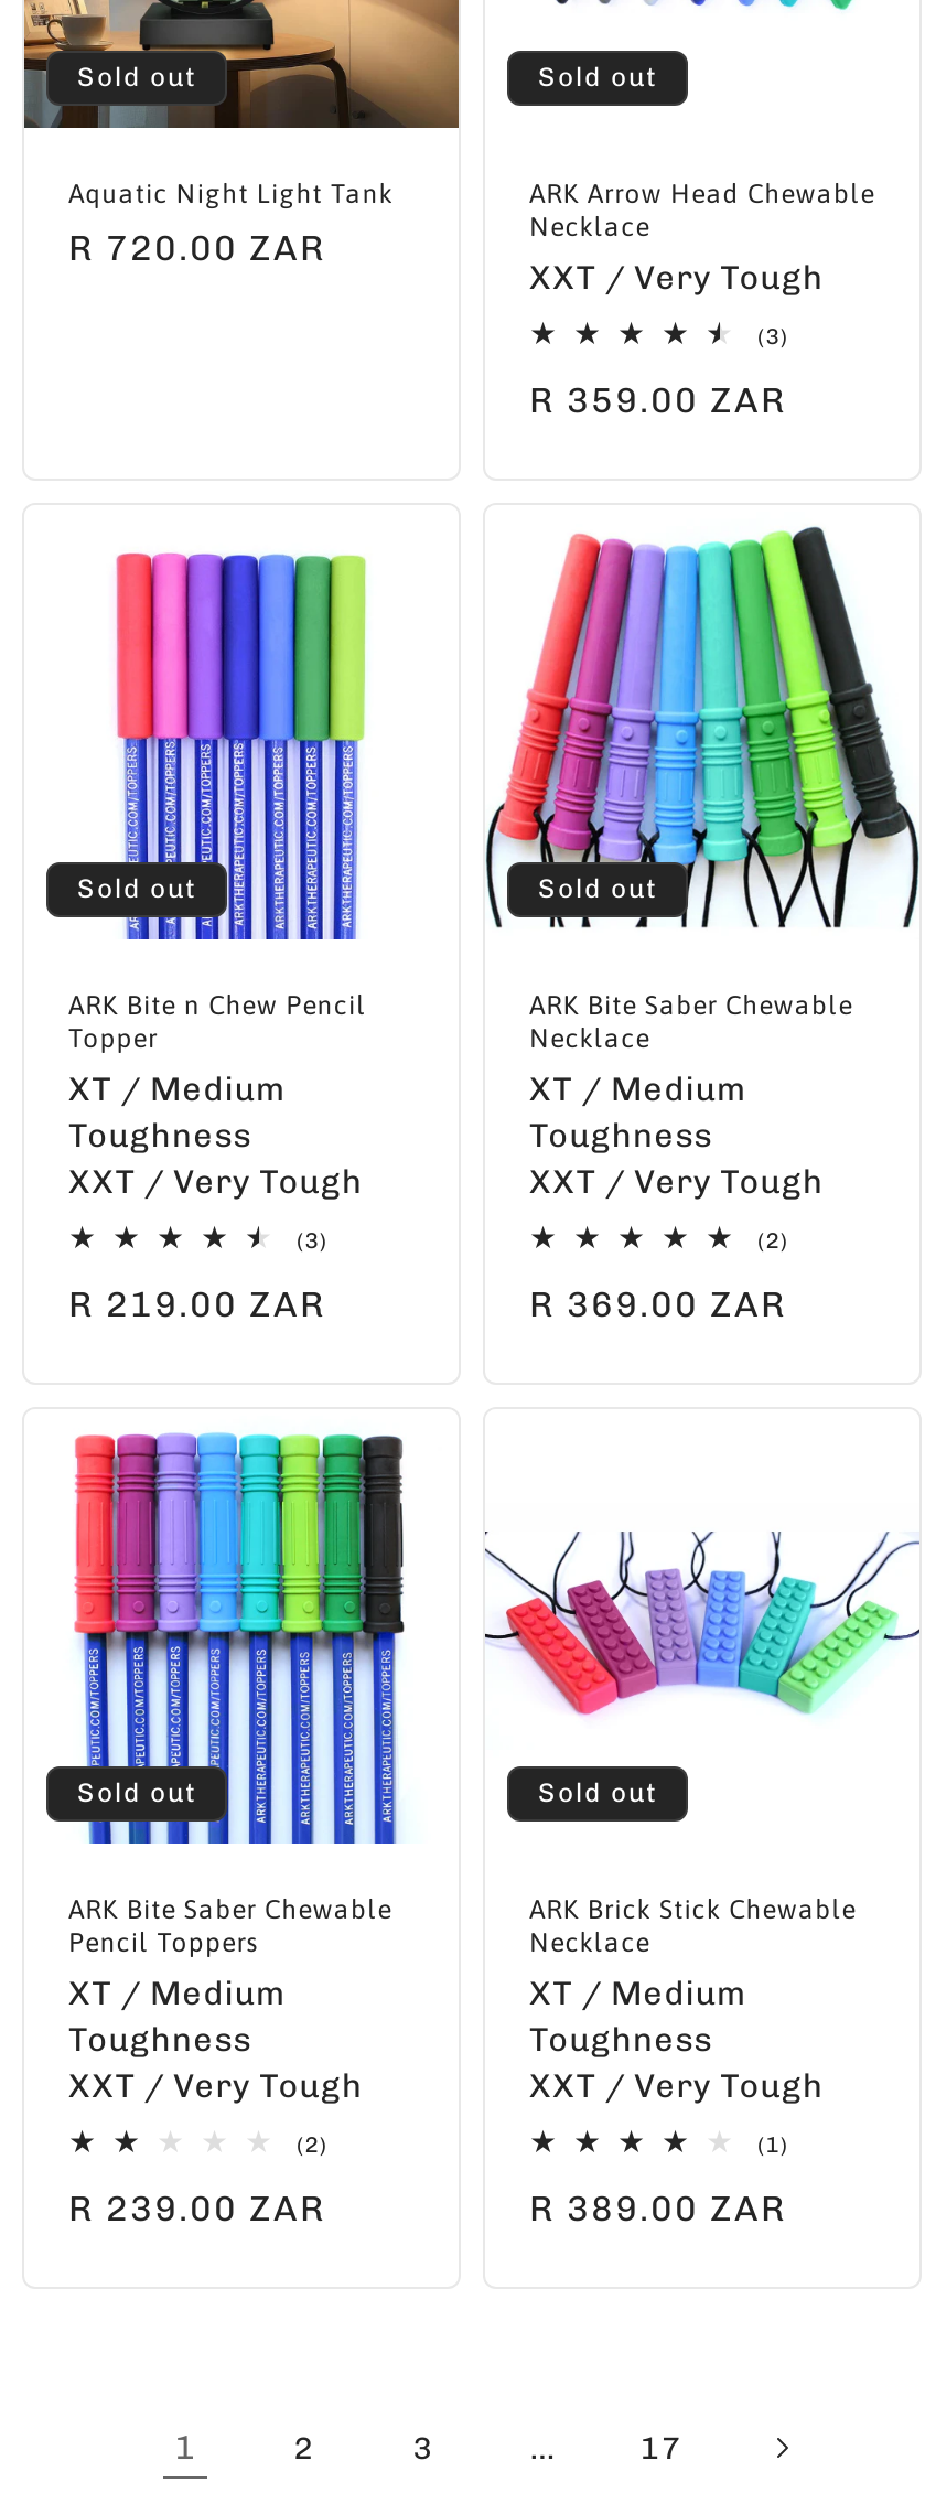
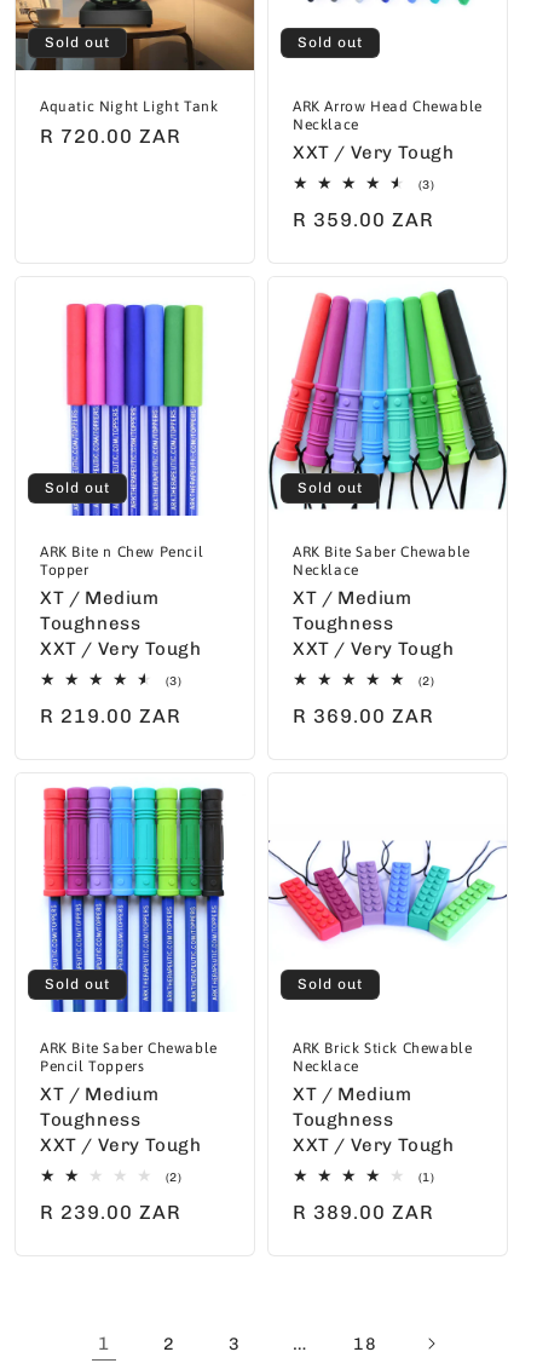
- 17
+ 18
